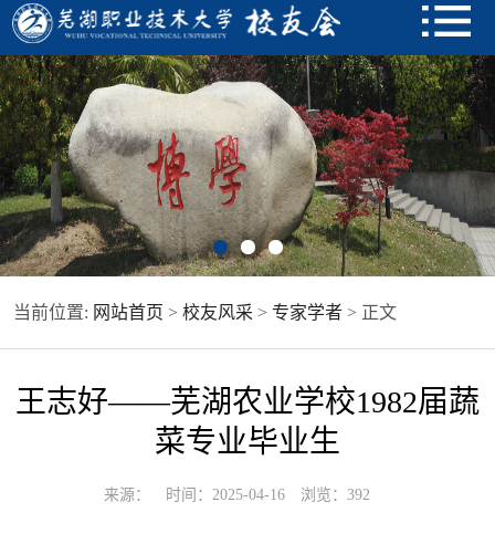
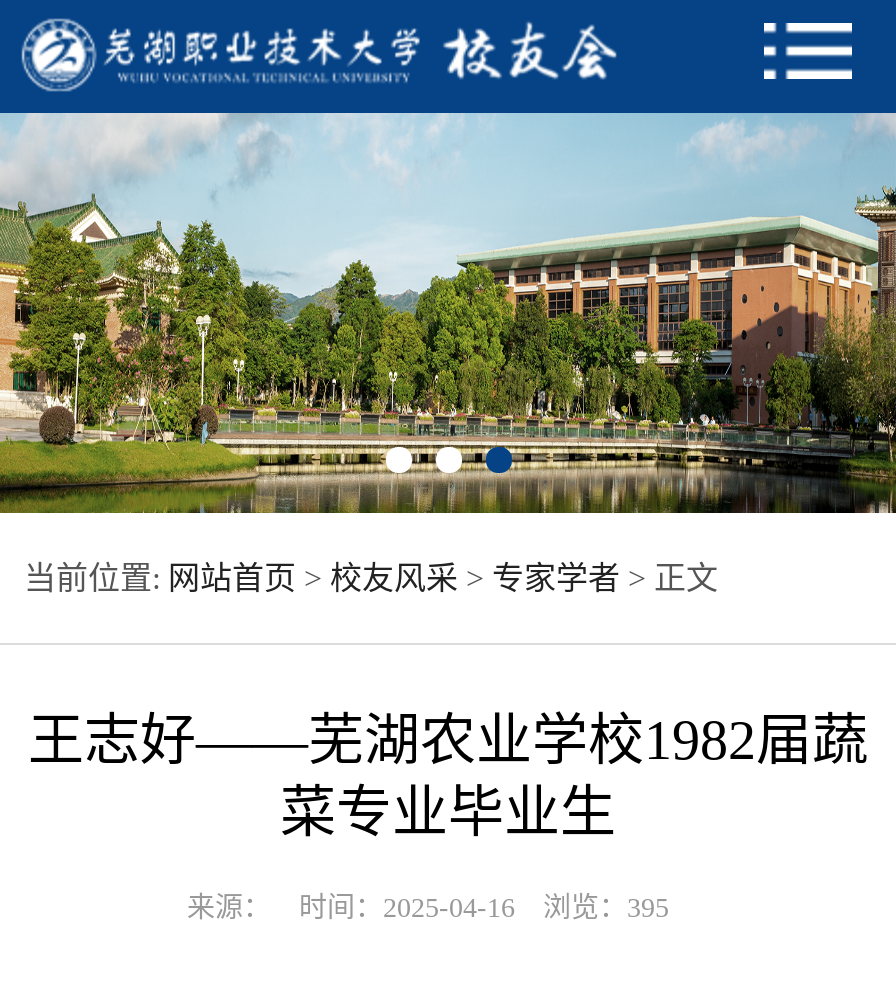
- [image]
+ [image]

- 来源： 时间：2025-04-16 浏览：392
+ 来源： 时间：2025-04-16 浏览：395
